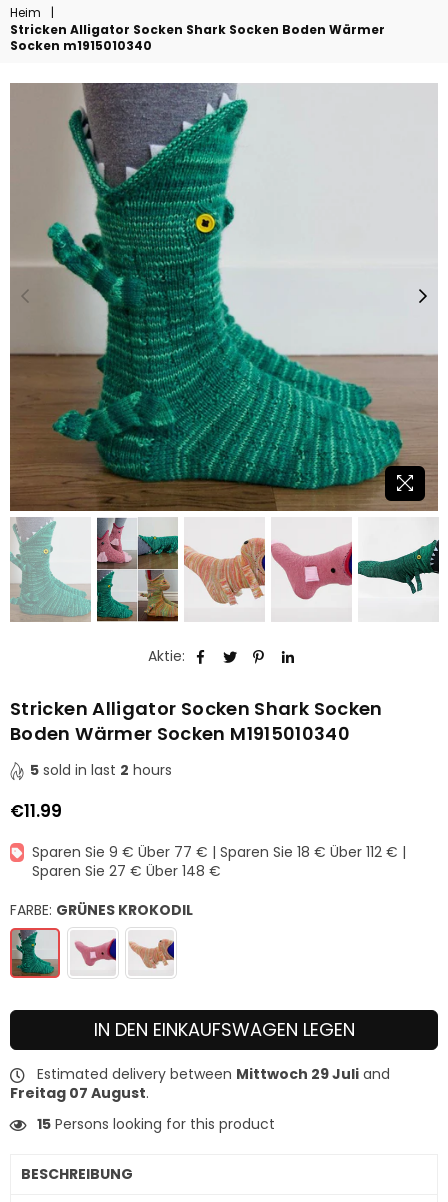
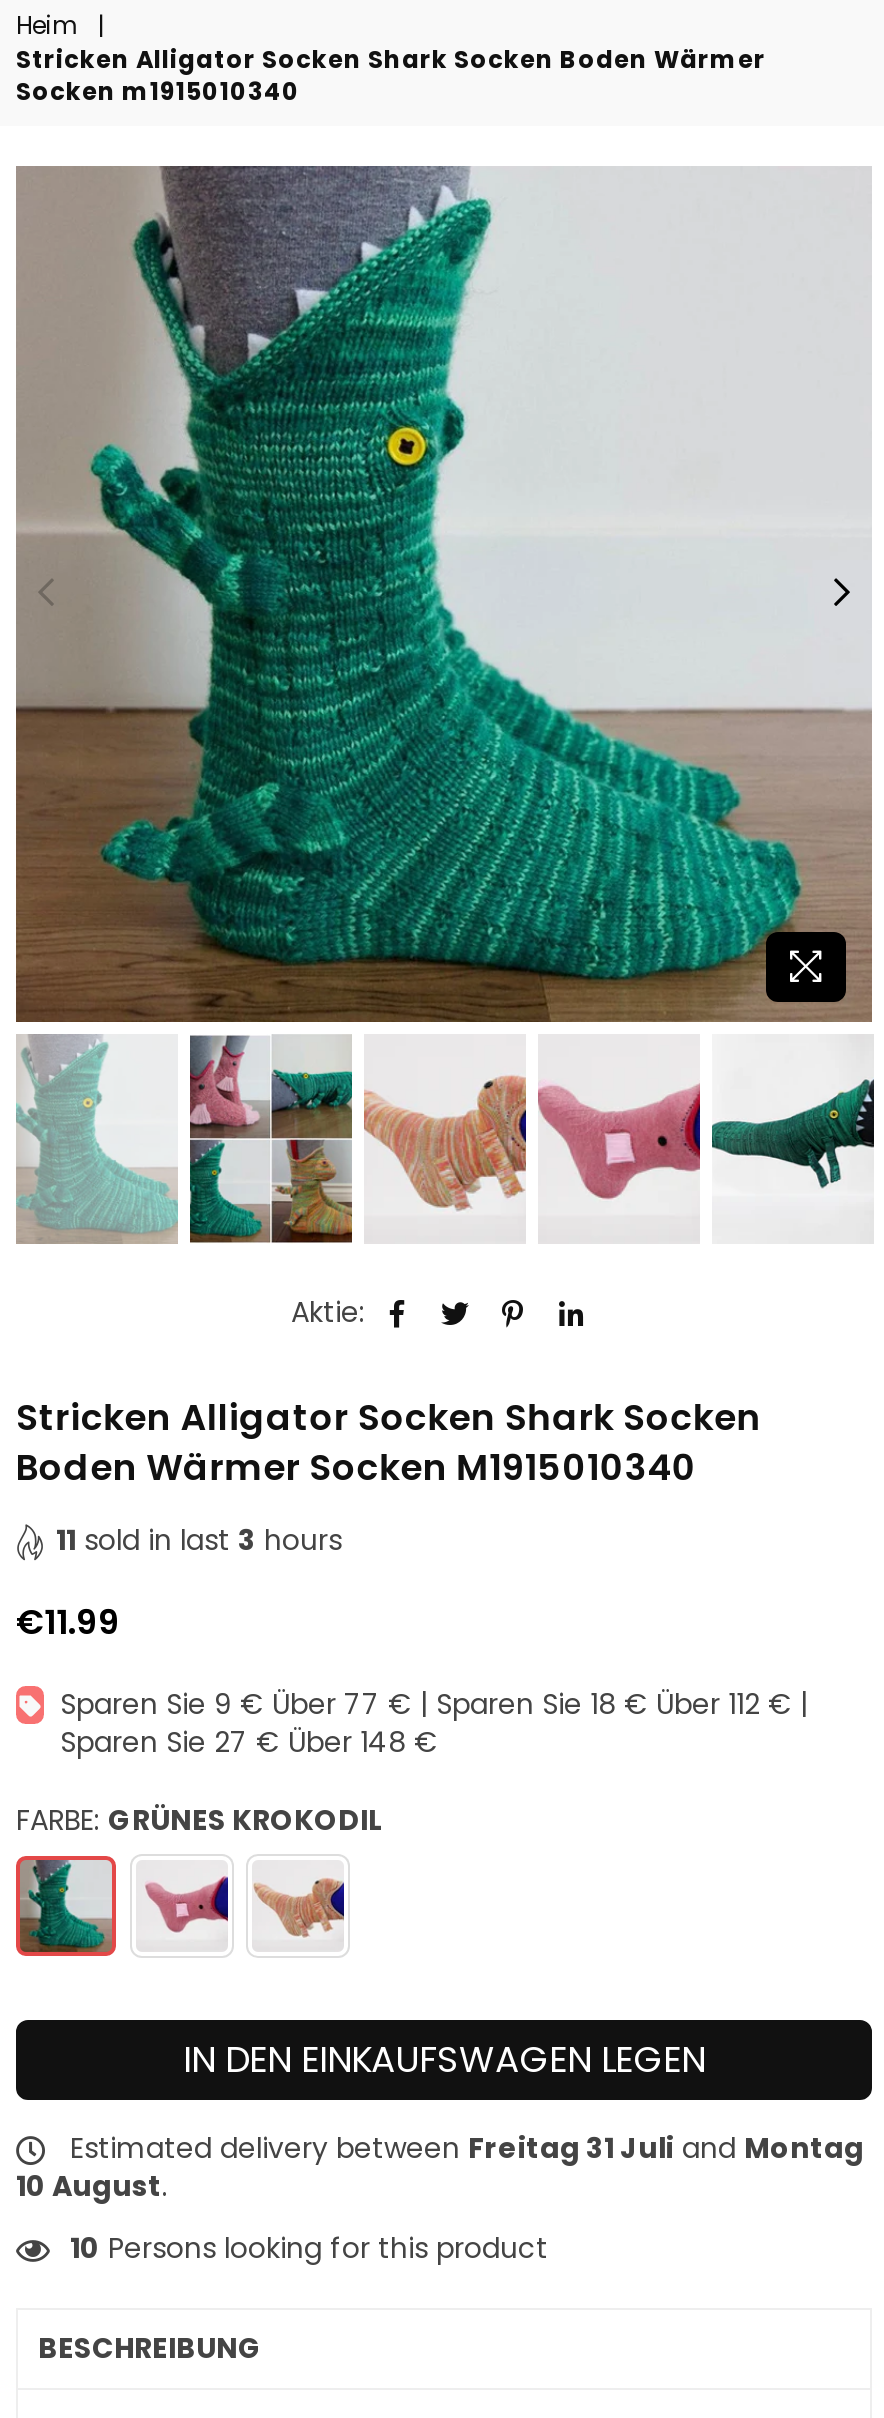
- 5 sold in last 2 hours
+ 11 sold in last 3 hours

- Estimated delivery between Mittwoch 29 Juli and
- Freitag 07 August.
+ Estimated delivery between Freitag 31 Juli and Montag
+ 10 August.

- 15 Persons looking for this product
+ 10 Persons looking for this product
